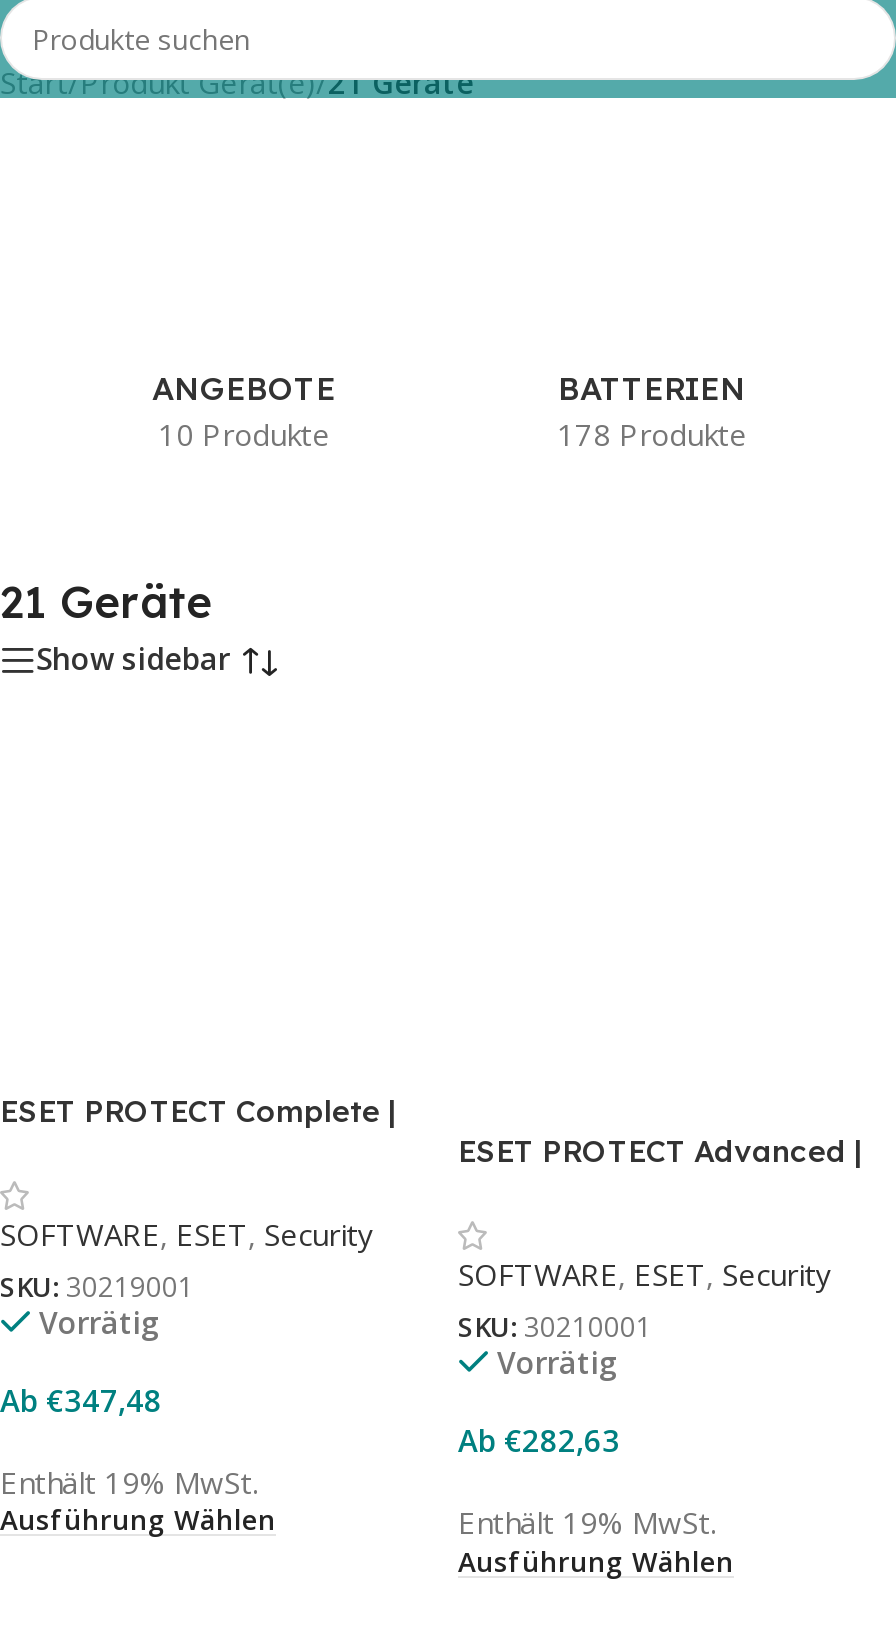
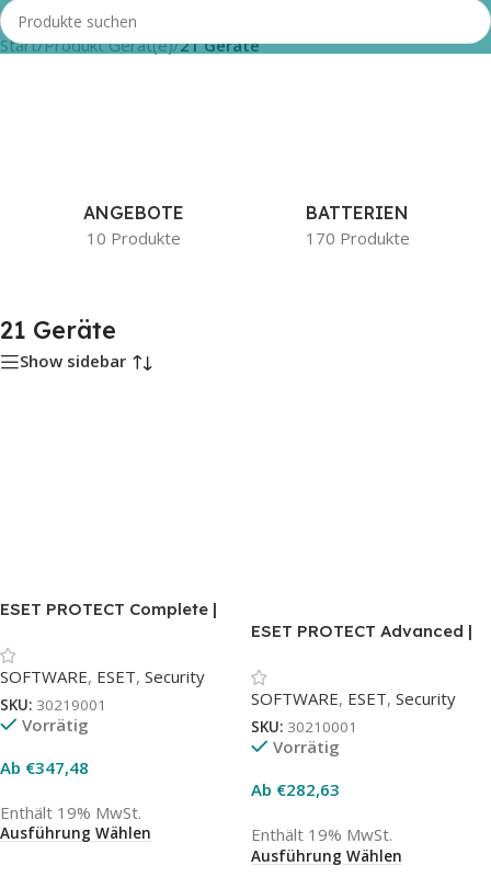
- 178 Produkte
+ 170 Produkte
